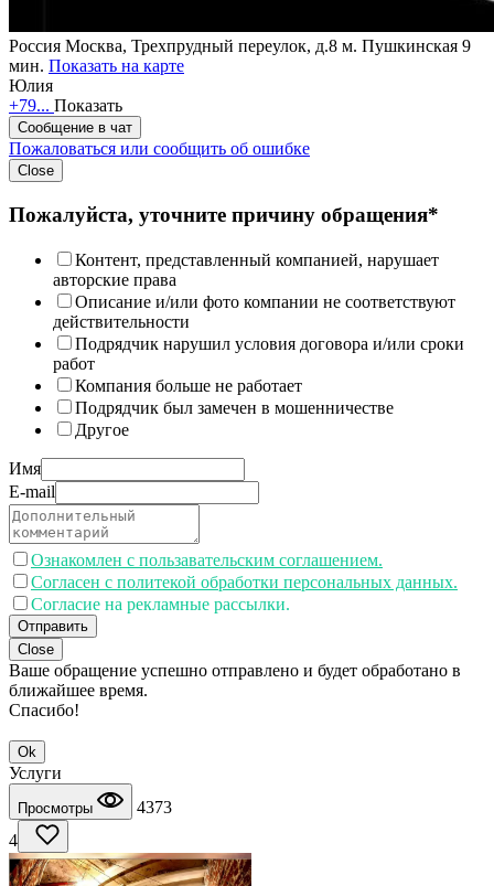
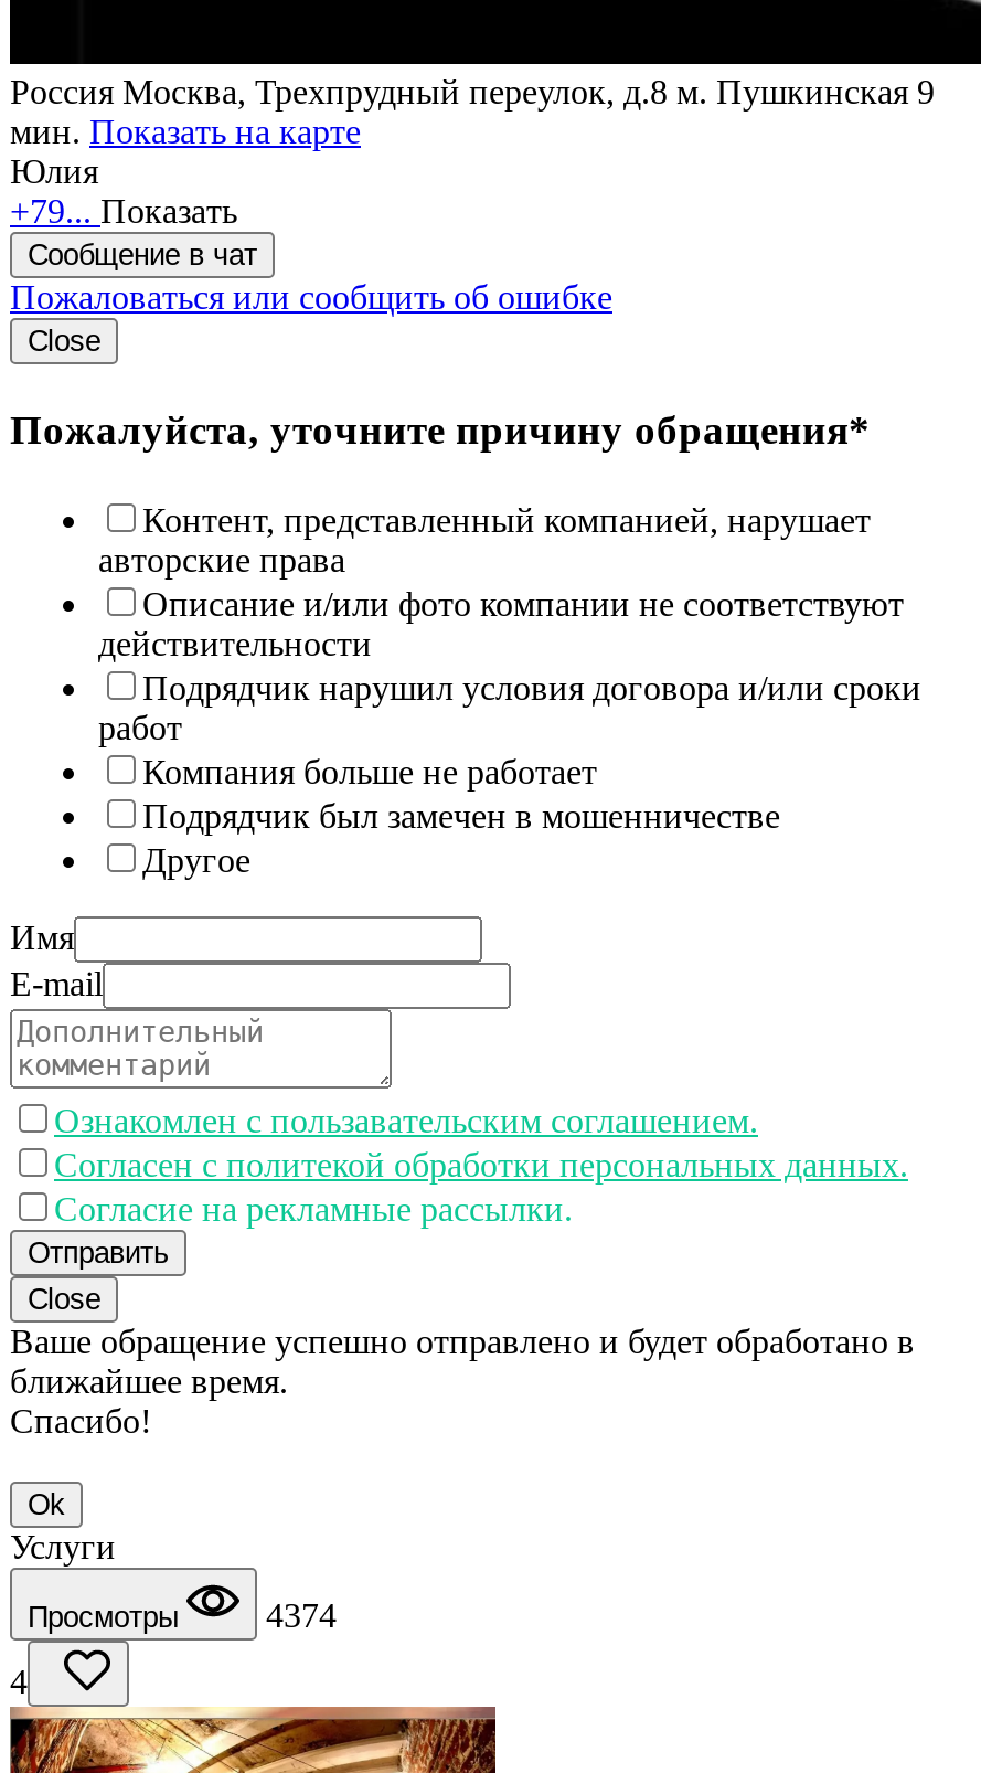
- 4373
+ 4374
